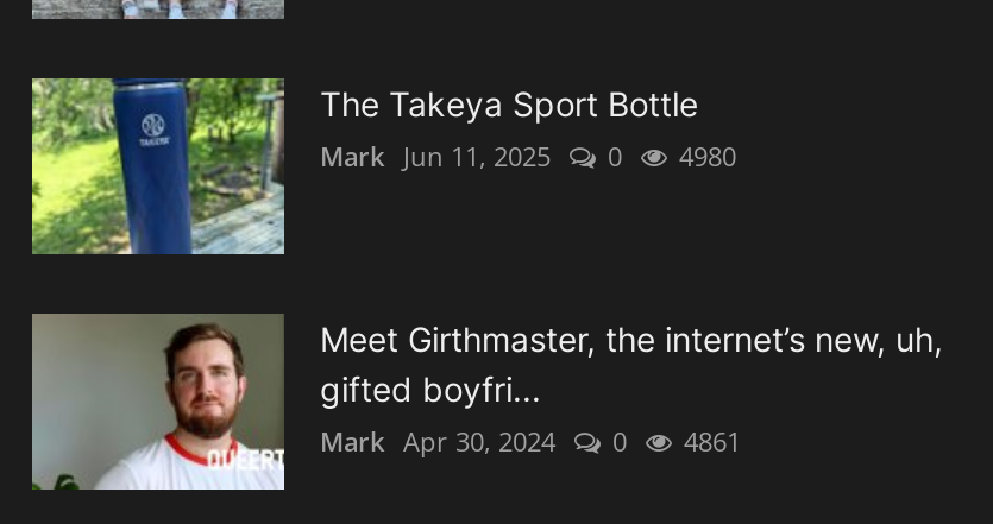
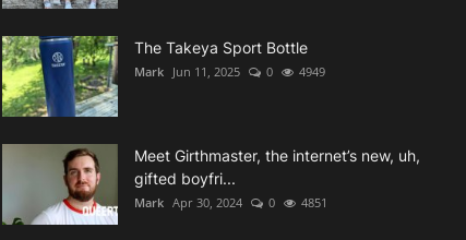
- Mark Jun 11, 2025 0 4980
+ Mark Jun 11, 2025 0 4949

- Mark Apr 30, 2024 0 4861
+ Mark Apr 30, 2024 0 4851
